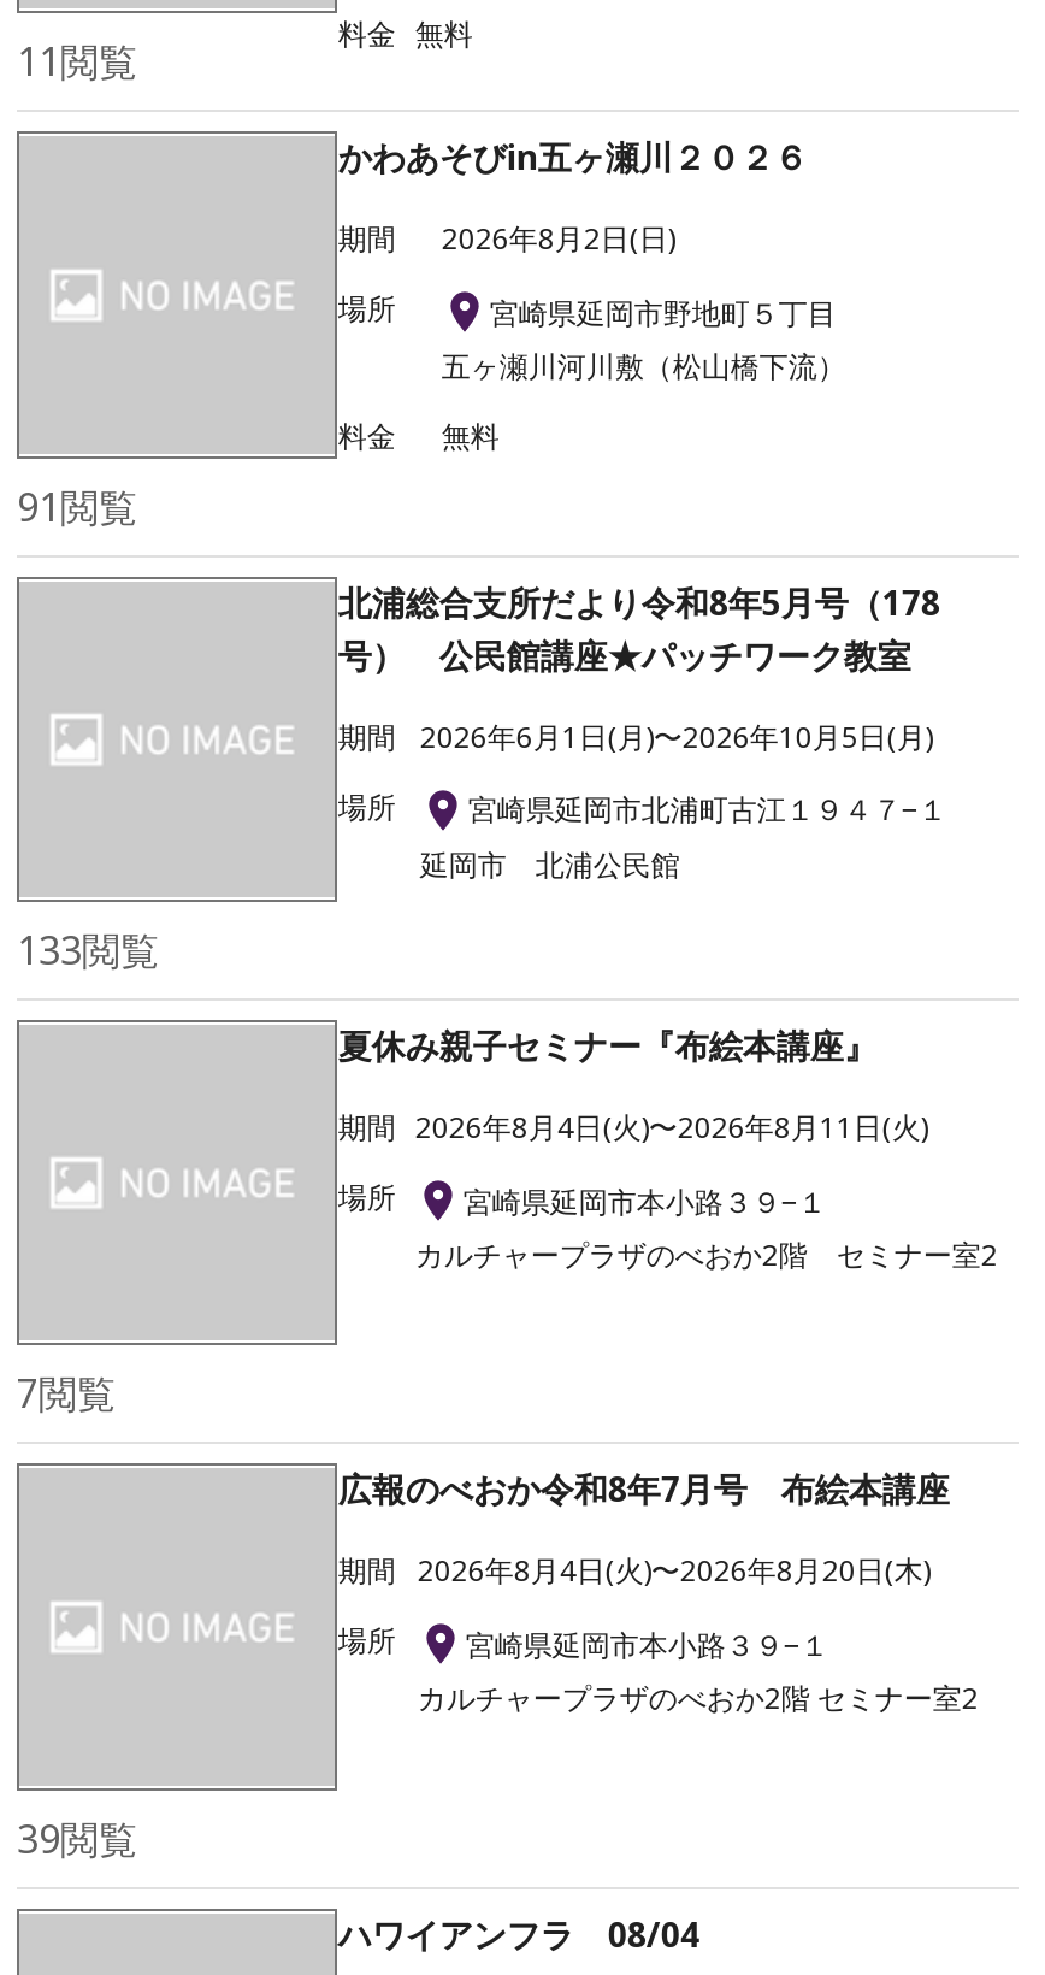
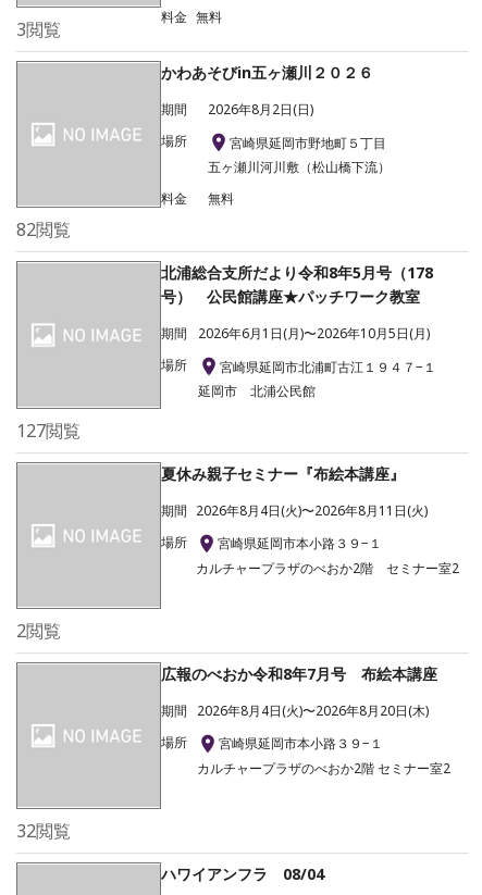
- 11閲覧
+ 3閲覧

- 91閲覧
+ 82閲覧

- 133閲覧
+ 127閲覧

- 7閲覧
+ 2閲覧

- 39閲覧
+ 32閲覧
